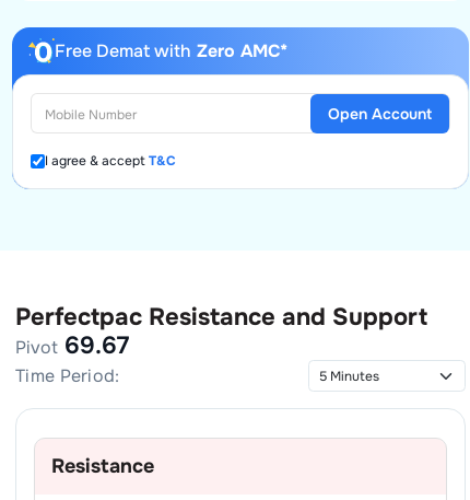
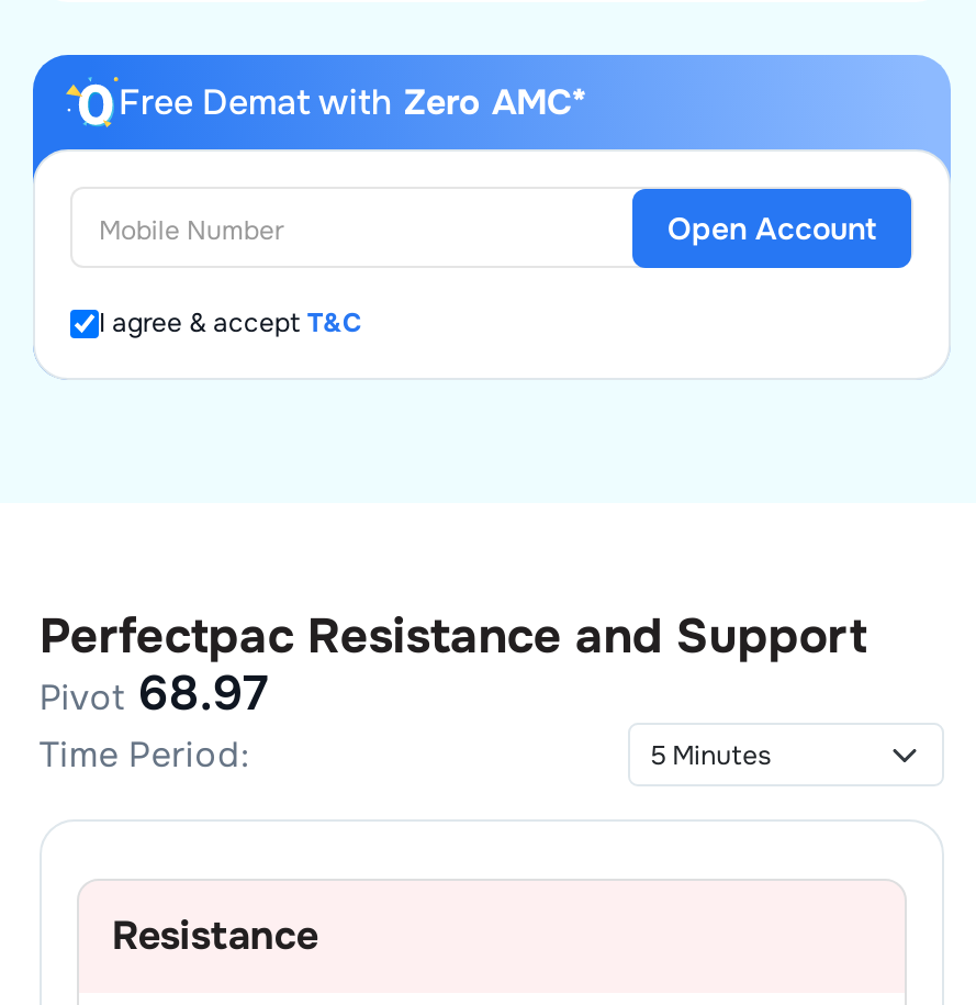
- Pivot 69.67
+ Pivot 68.97
